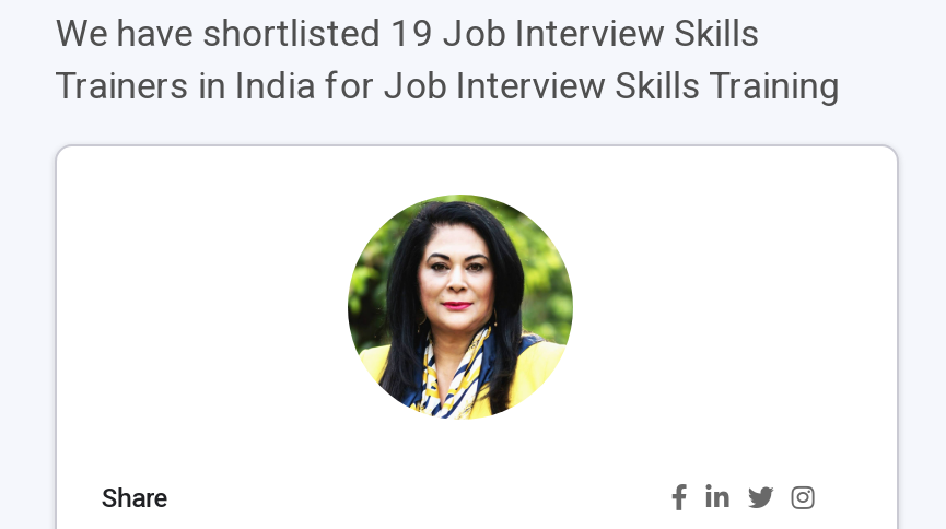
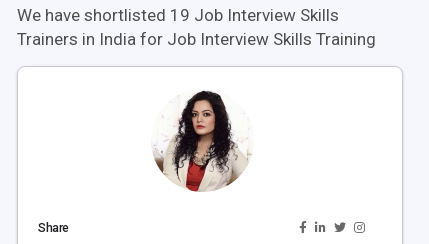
- [image]
+ [image]
